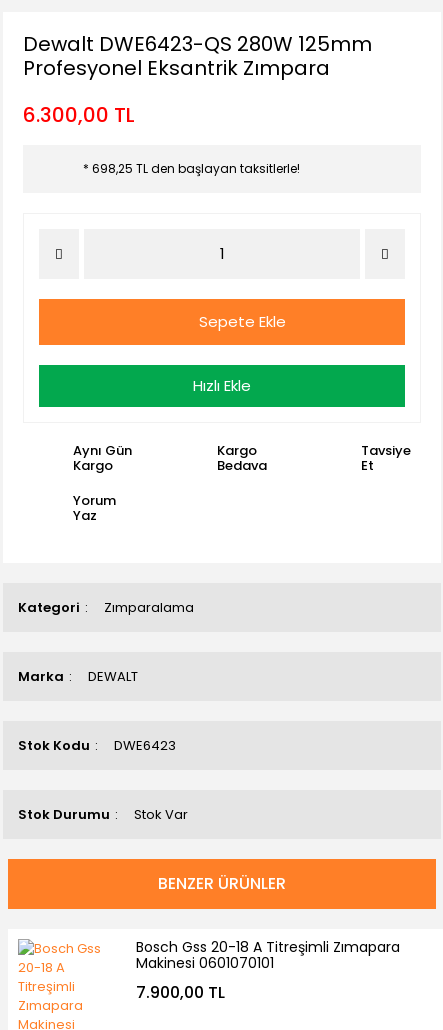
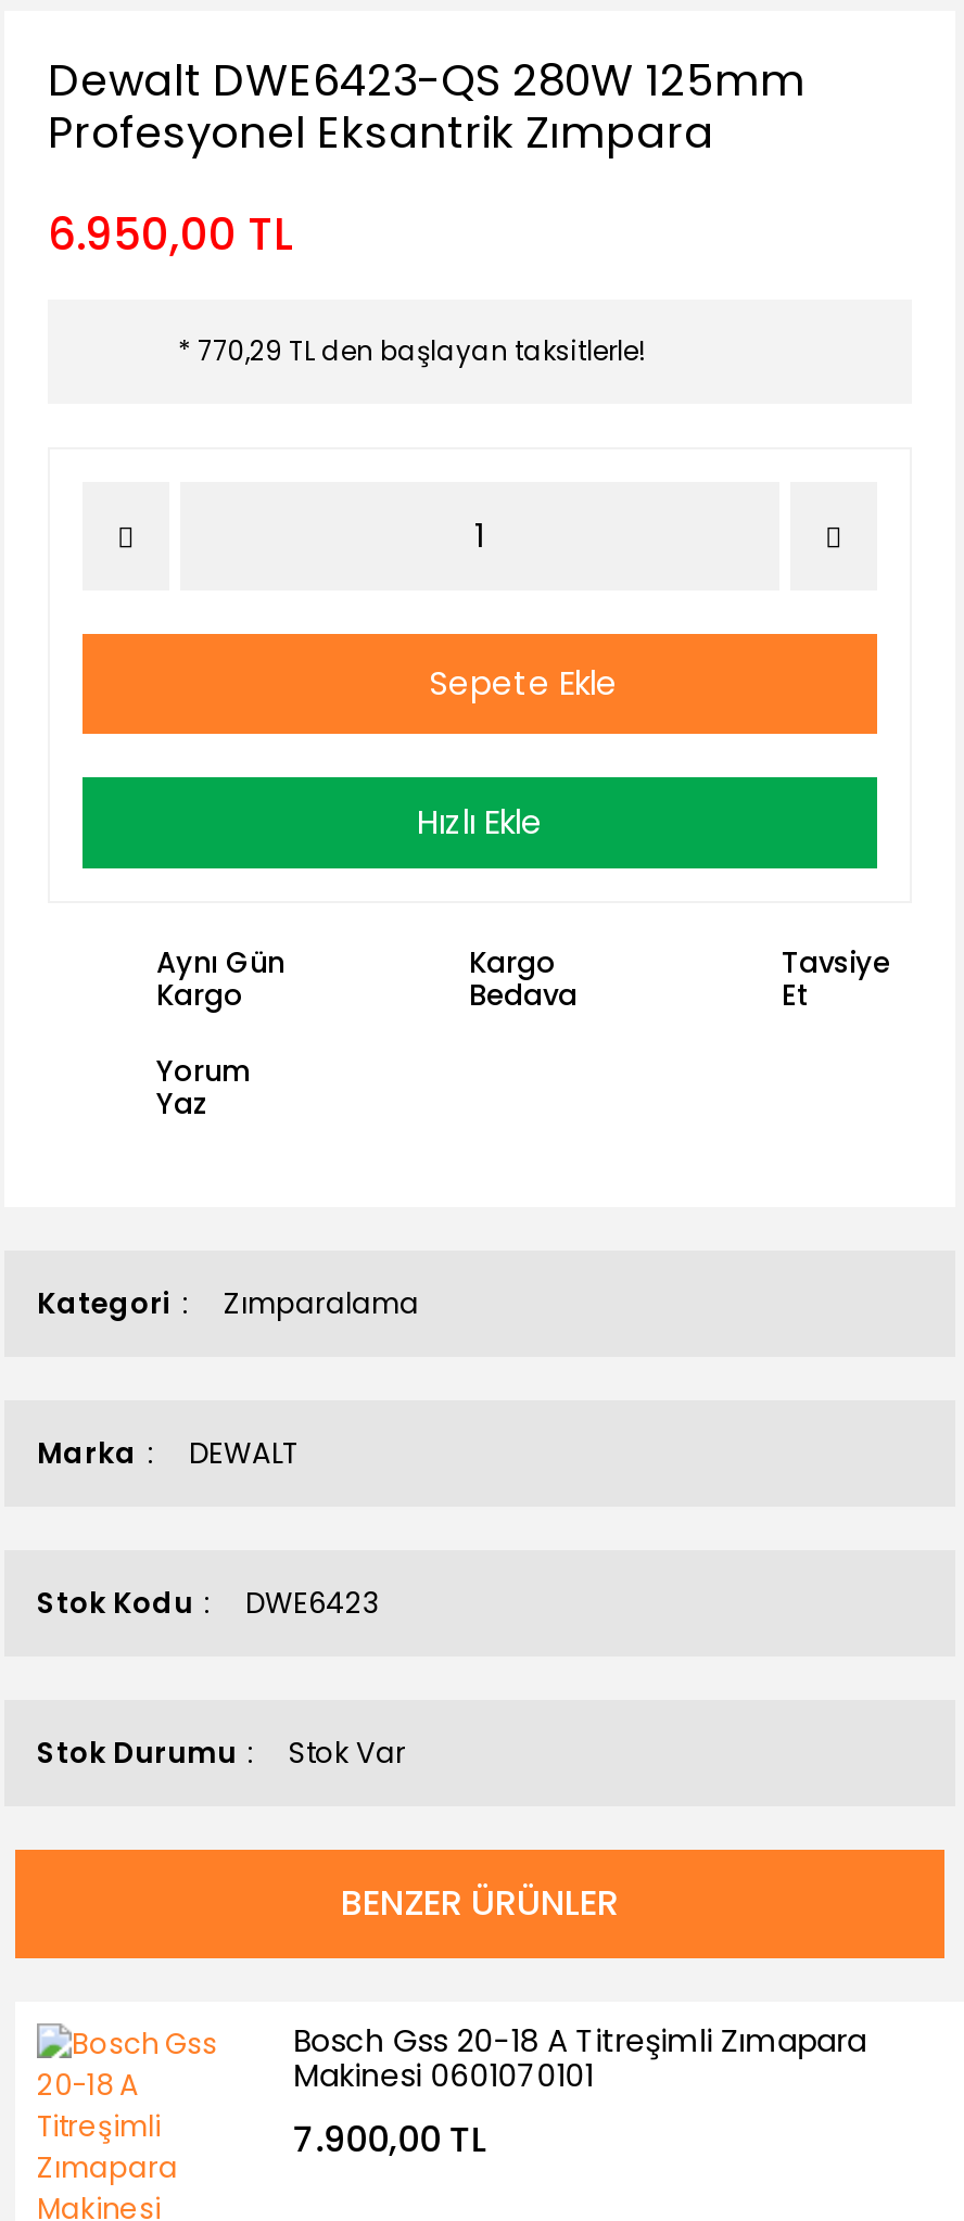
- 6.300,00 TL
+ 6.950,00 TL

- * 698,25 TL den başlayan taksitlerle!
+ * 770,29 TL den başlayan taksitlerle!
